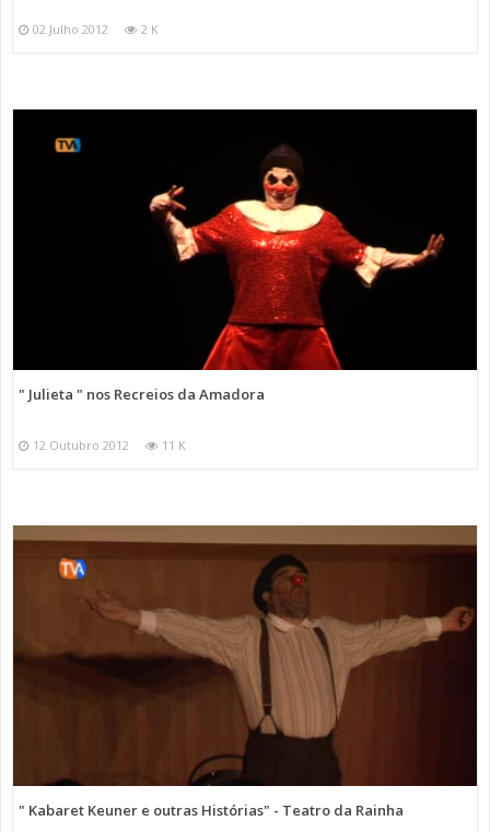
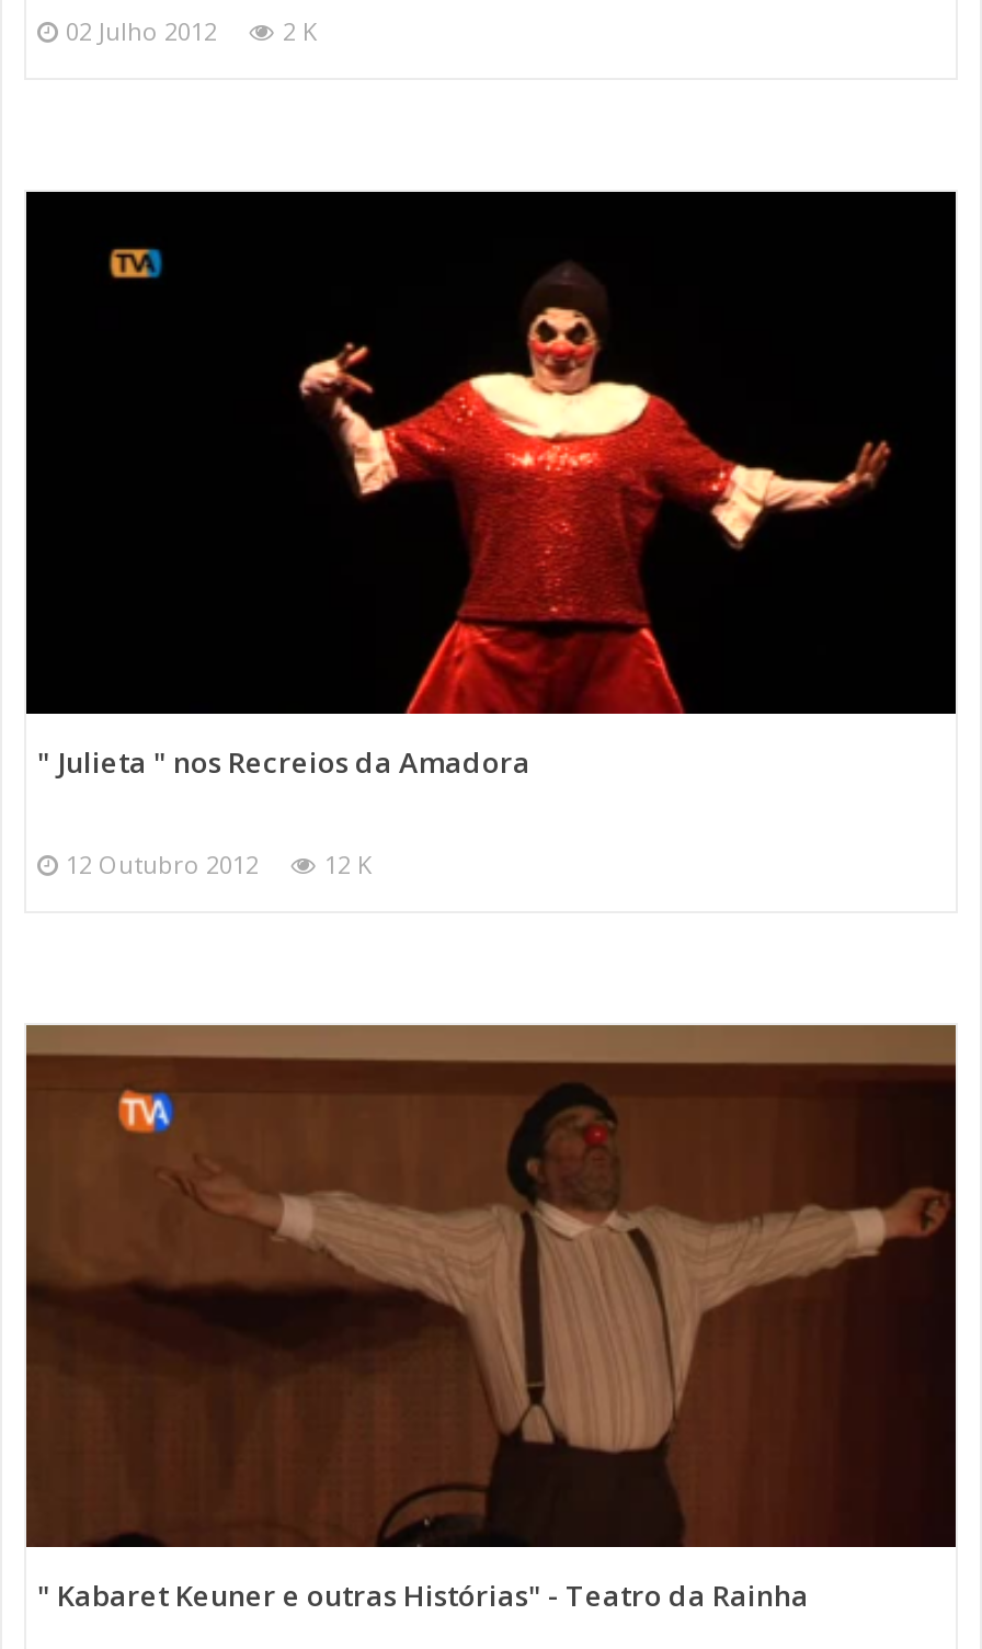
- 12 Outubro 2012 11 K
+ 12 Outubro 2012 12 K
